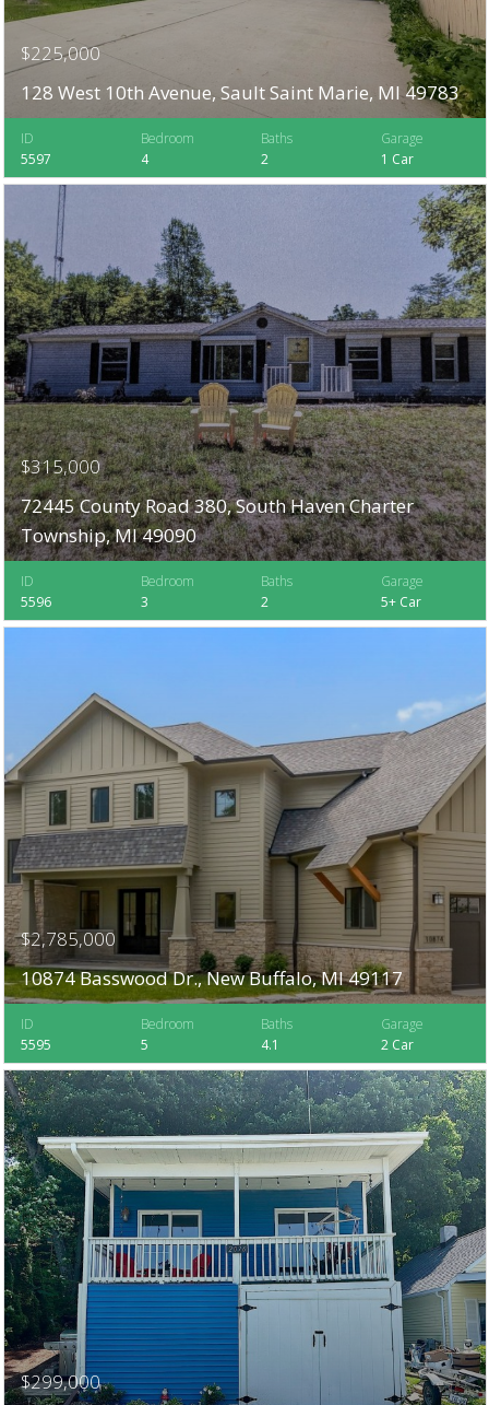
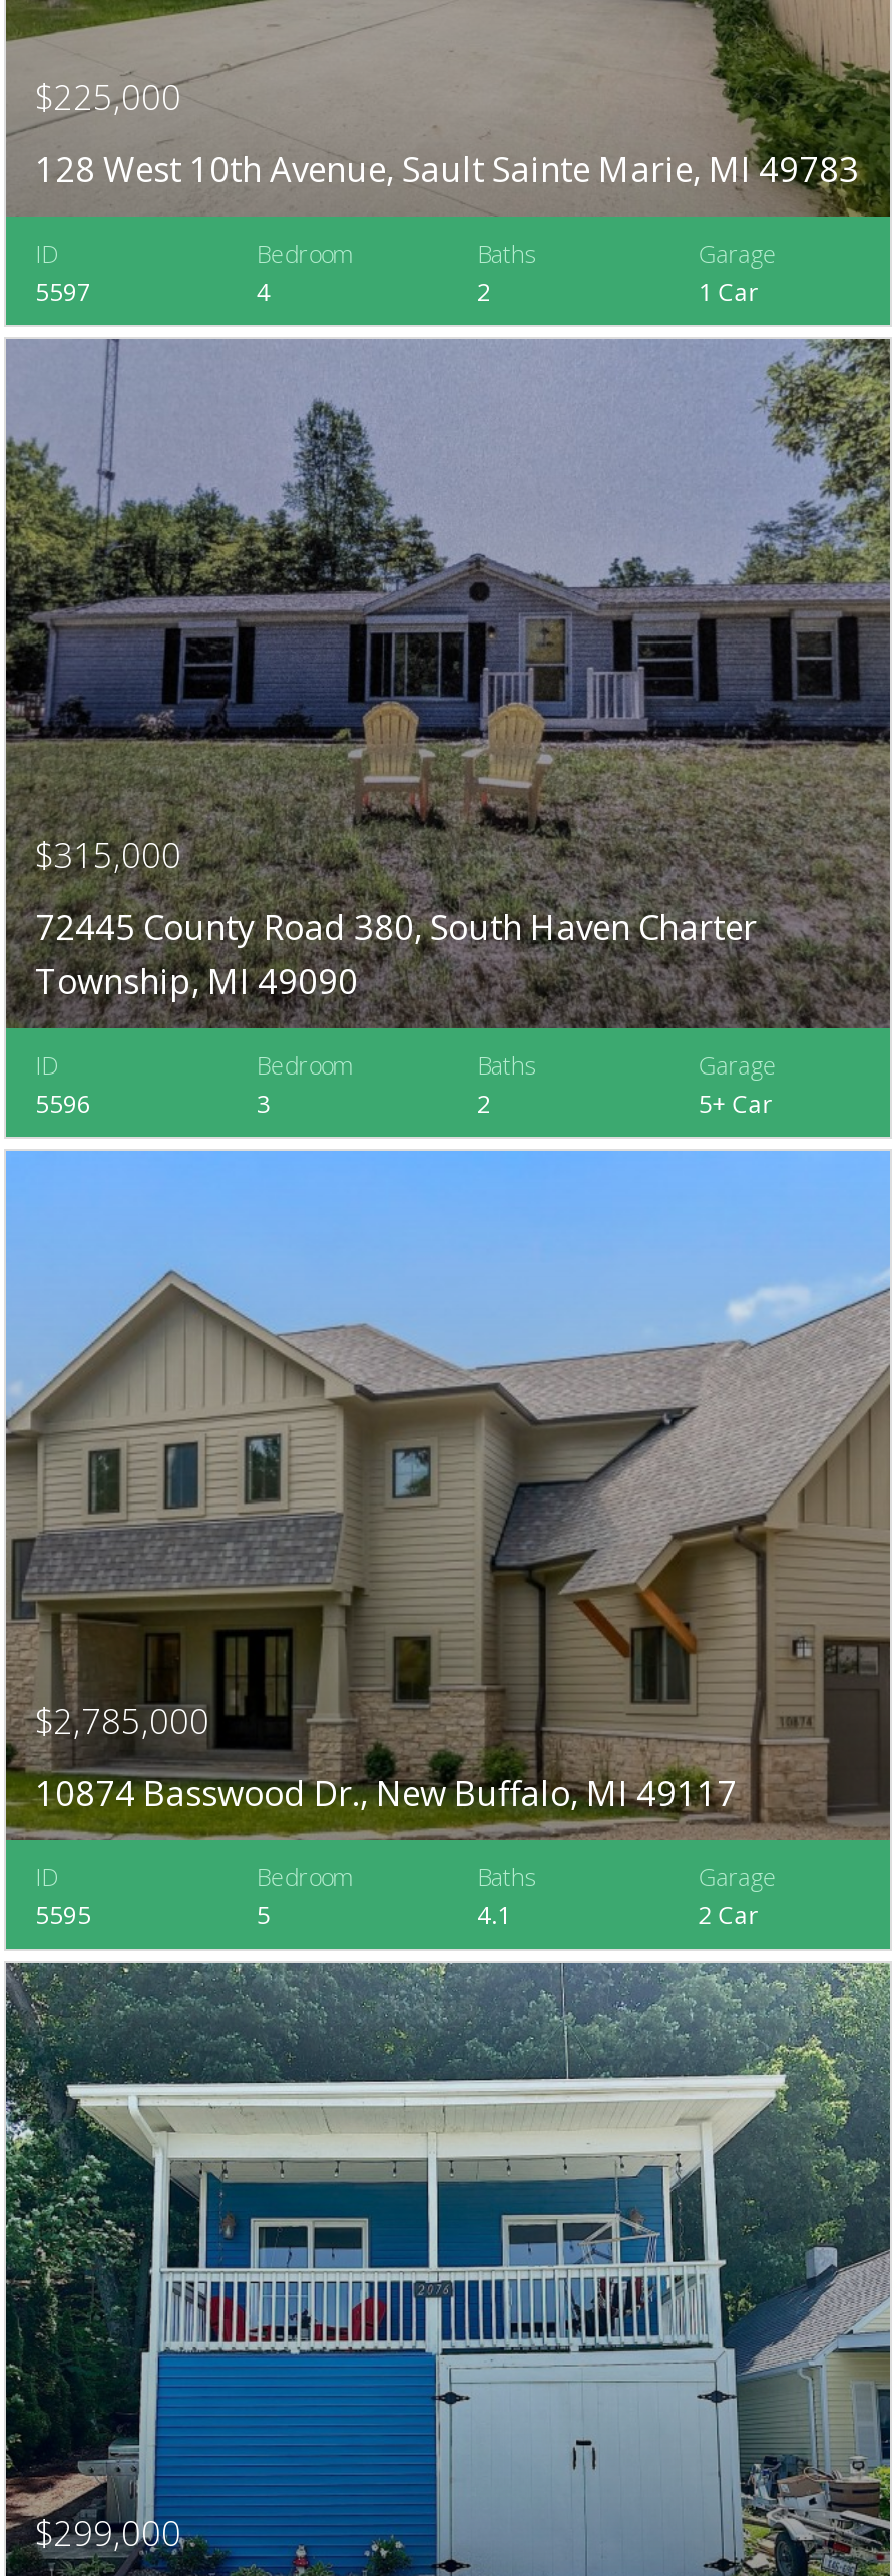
- 128 West 10th Avenue, Sault Saint Marie, MI 49783
+ 128 West 10th Avenue, Sault Sainte Marie, MI 49783
